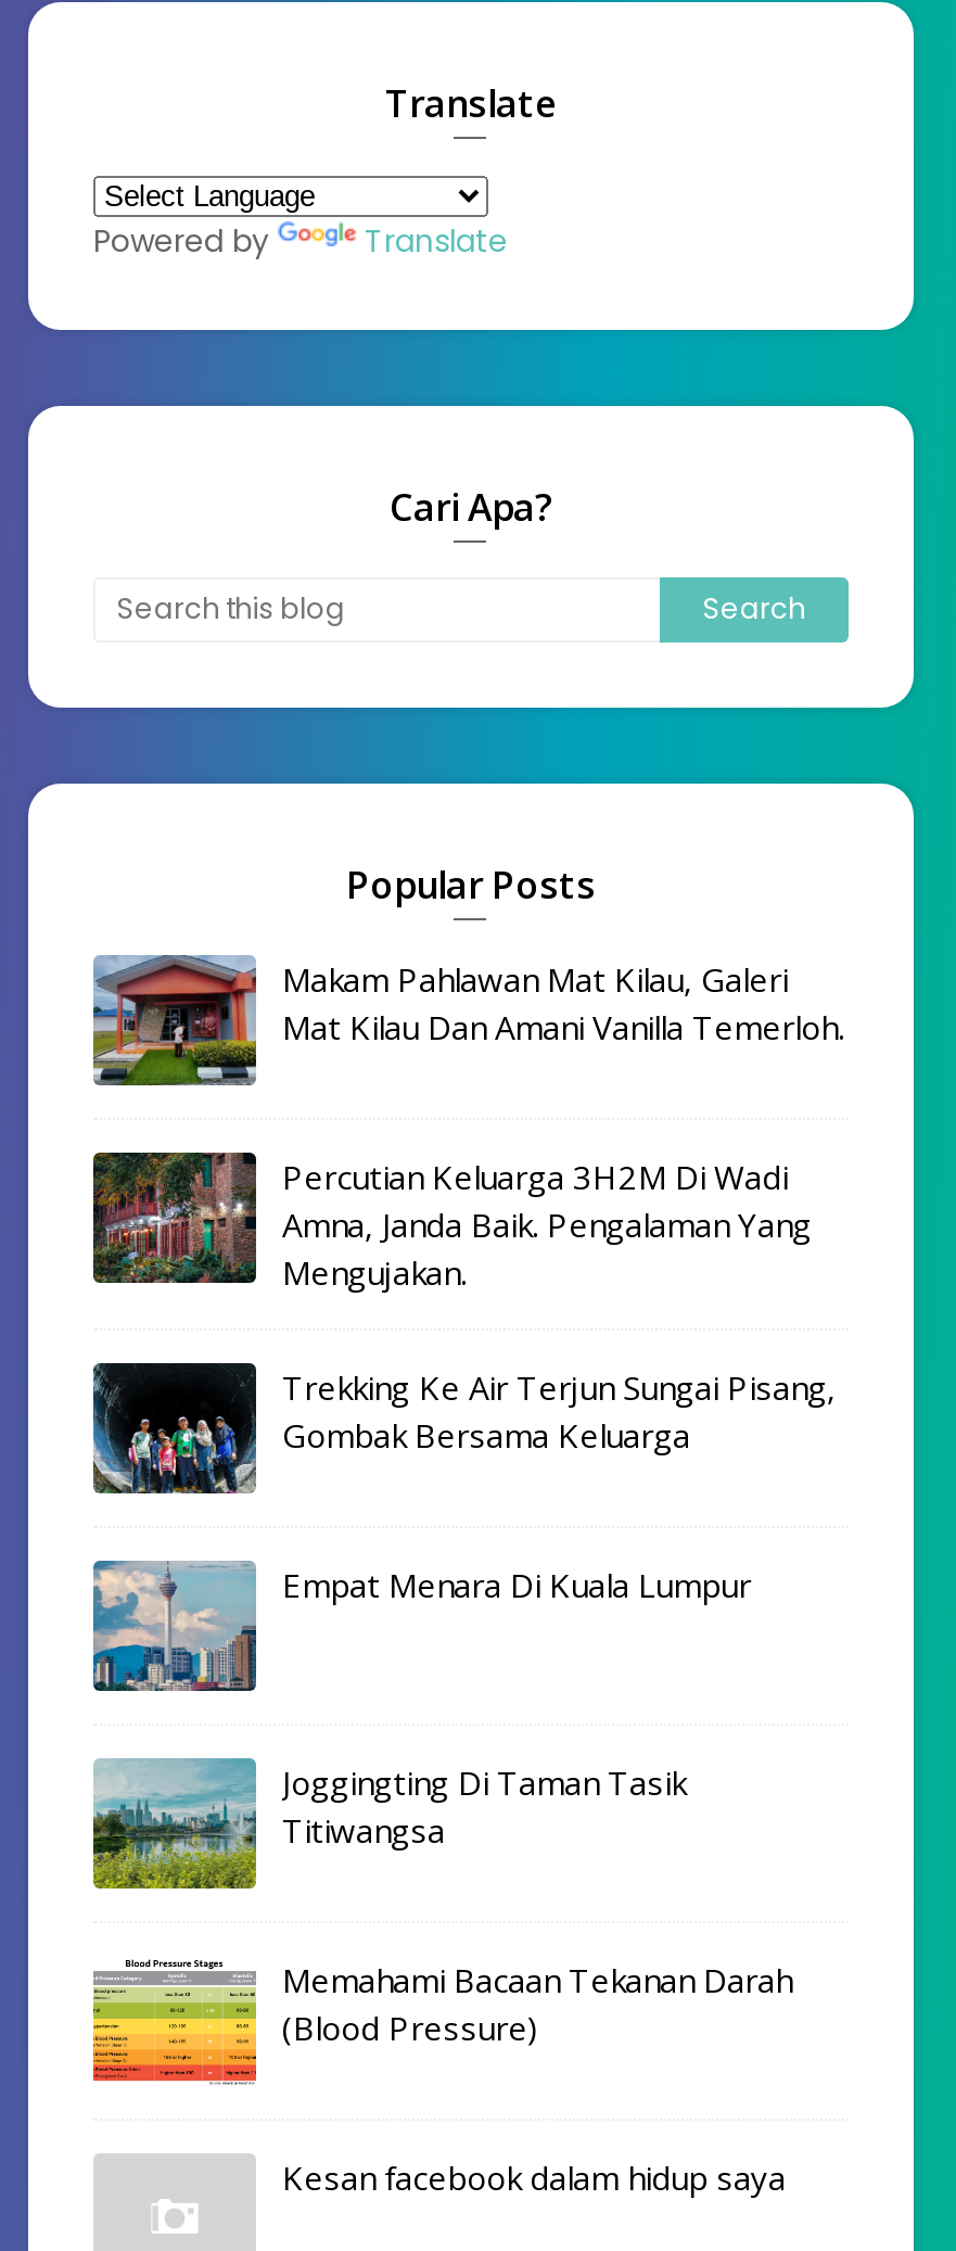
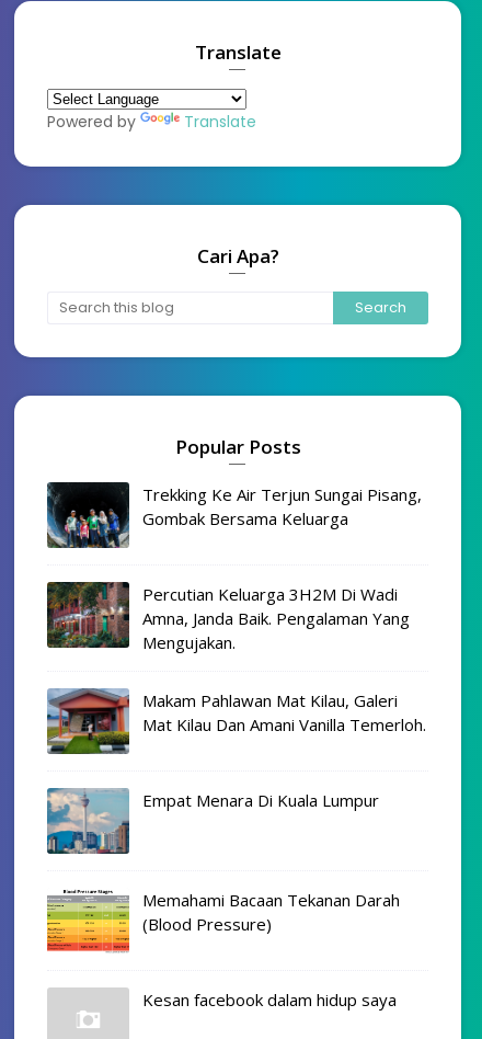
moved down: [image] | Makam Pahlawan Mat Kilau, Galeri | Mat Kilau Dan Amani Vanilla Temerloh.

moved up: [image] | Trekking Ke Air Terjun Sungai Pisang, | Gombak Bersama Keluarga

- [image]
- Joggingting Di Taman Tasik
- Titiwangsa
